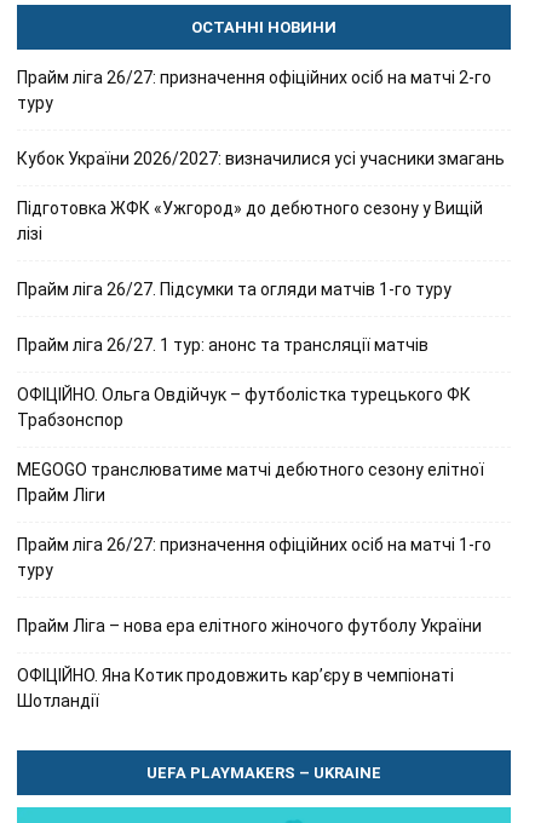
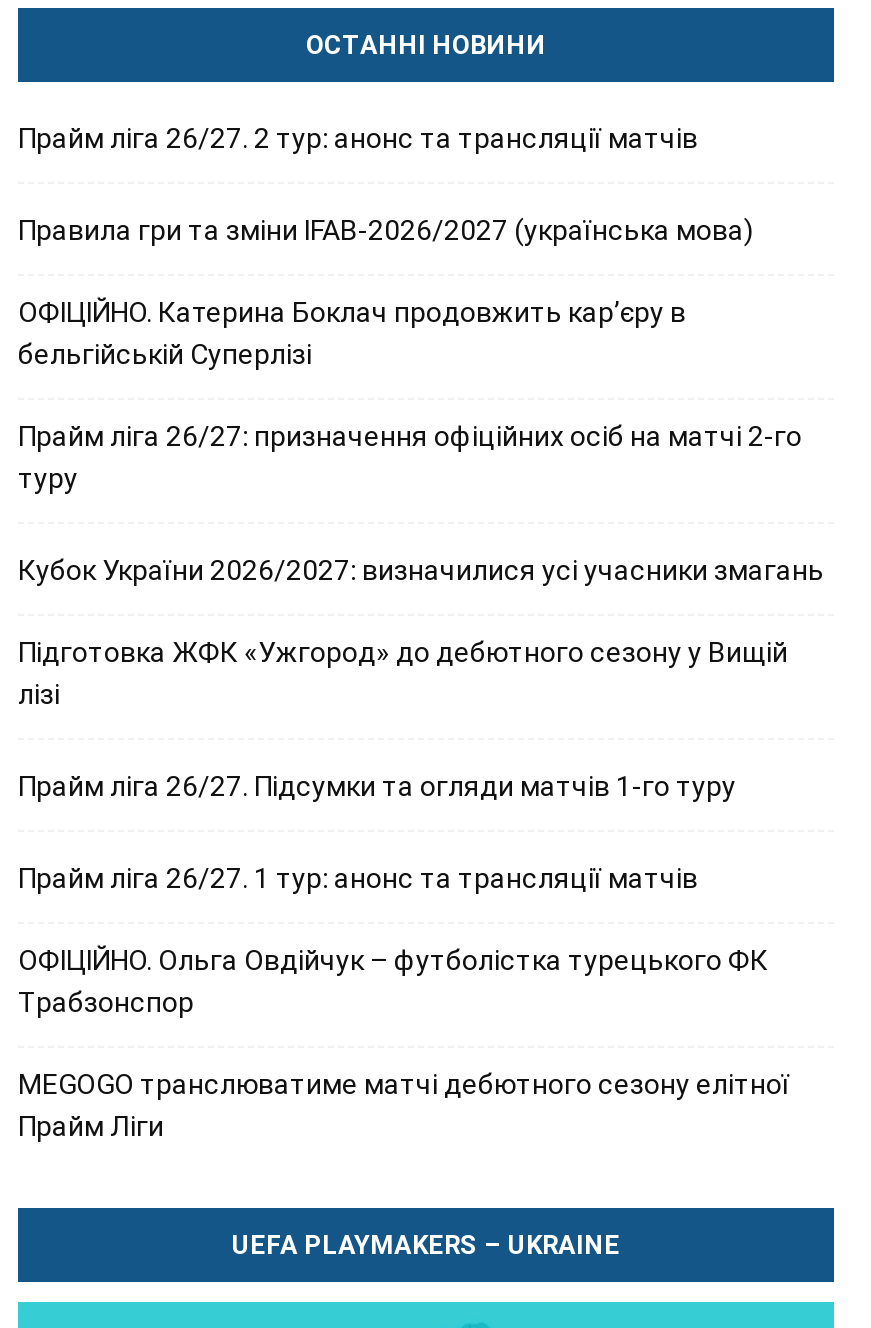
+ Прайм ліга 26/27. 2 тур: анонс та трансляції матчів
+ Правила гри та зміни IFAB-2026/2027 (українська мова)
+ ОФІЦІЙНО. Катерина Боклач продовжить кар’єру в
+ бельгійській Суперлізі

moved down: Прайм ліга 26/27: призначення офіційних осіб на матчі 2-го | туру | Кубок України 2026/2027: визначилися усі учасники змагань | ... | MEGOGO транслюватиме матчі дебютного сезону елітної | Прайм Ліги

- Прайм ліга 26/27: призначення офіційних осіб на матчі 1-го
- туру
- Прайм Ліга – нова ера елітного жіночого футболу України
- ОФІЦІЙНО. Яна Котик продовжить кар’єру в чемпіонаті
- Шотландії
